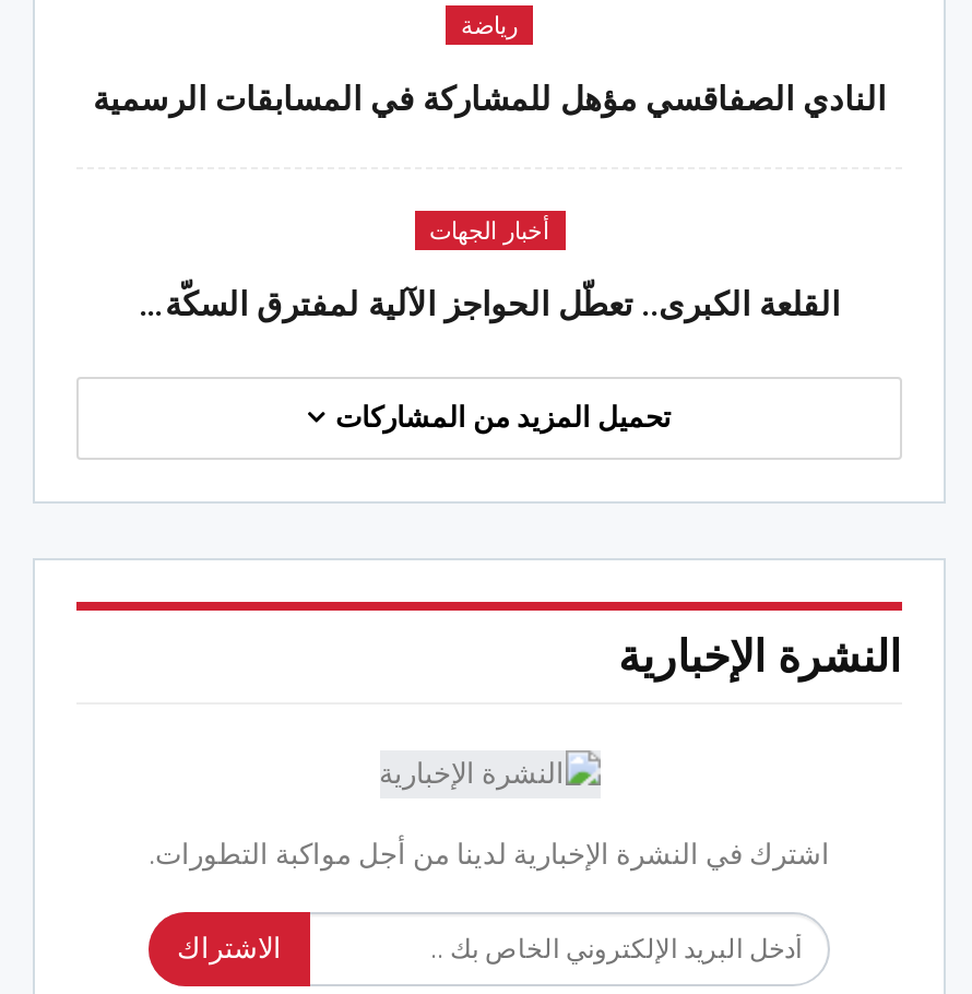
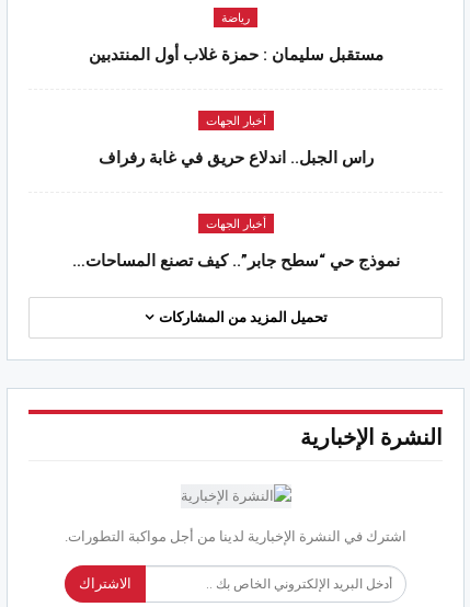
- النادي الصفاقسي مؤهل للمشاركة في المسابقات الرسمية
+ مستقبل سليمان : حمزة غلاب أول المنتدبين

- القلعة الكبرى.. تعطّل الحواجز الآلية لمفترق السكّة…
+ راس الجبل.. اندلاع حريق في غابة رفراف
+ أخبار الجهات
+ نموذج حي “سطح جابر”.. كيف تصنع المساحات…
